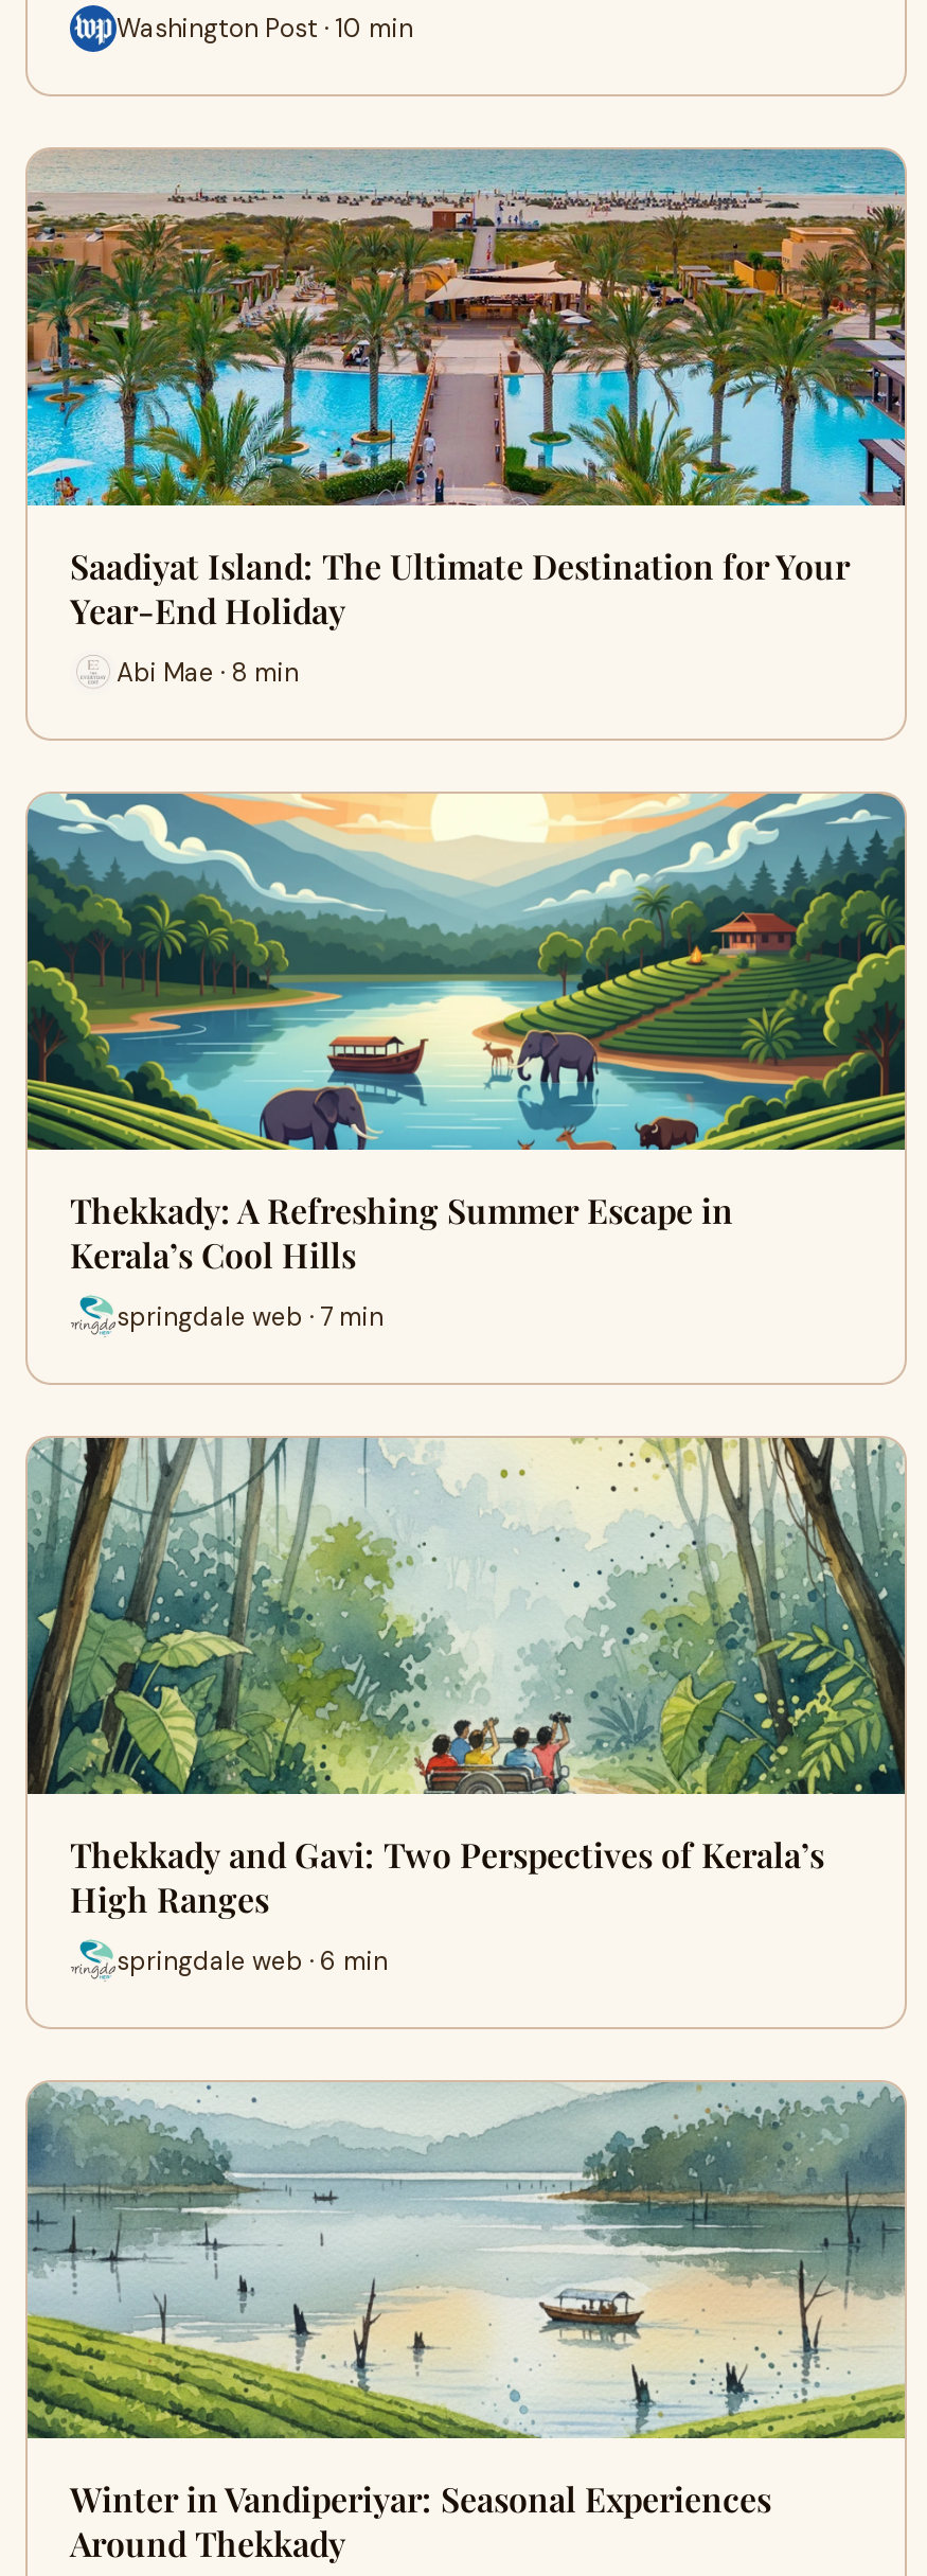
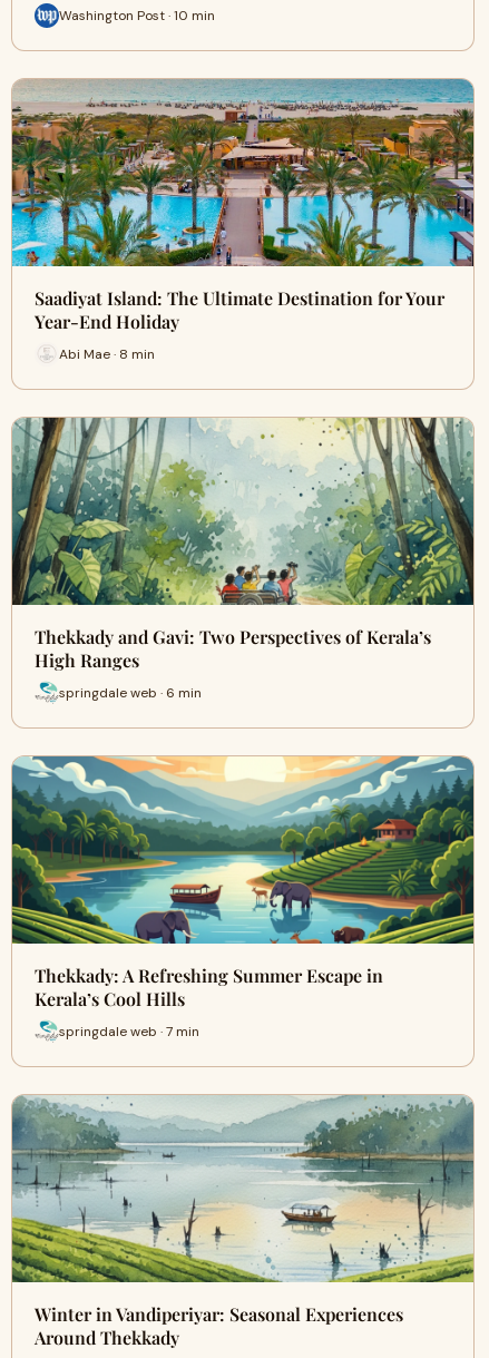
moved down: [image] | Thekkady: A Refreshing Summer Escape in | Kerala’s Cool Hills | springdale web · 7 min

moved up: [image] | Thekkady and Gavi: Two Perspectives of Kerala’s | High Ranges | springdale web · 6 min
